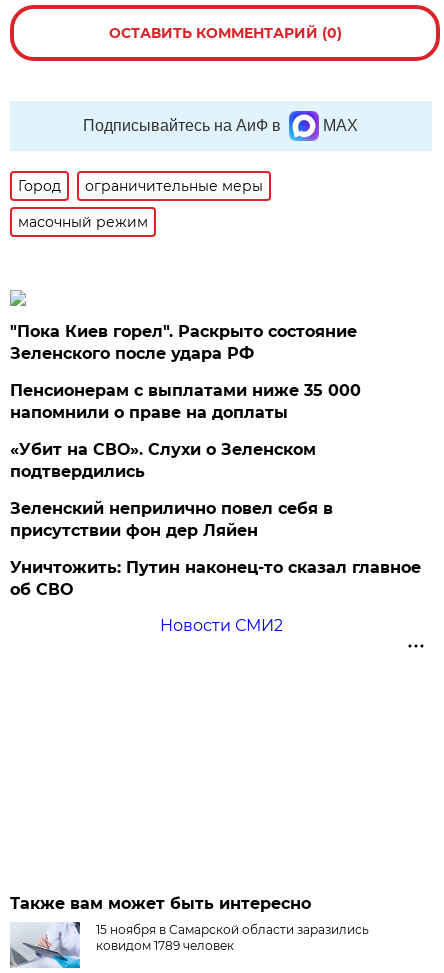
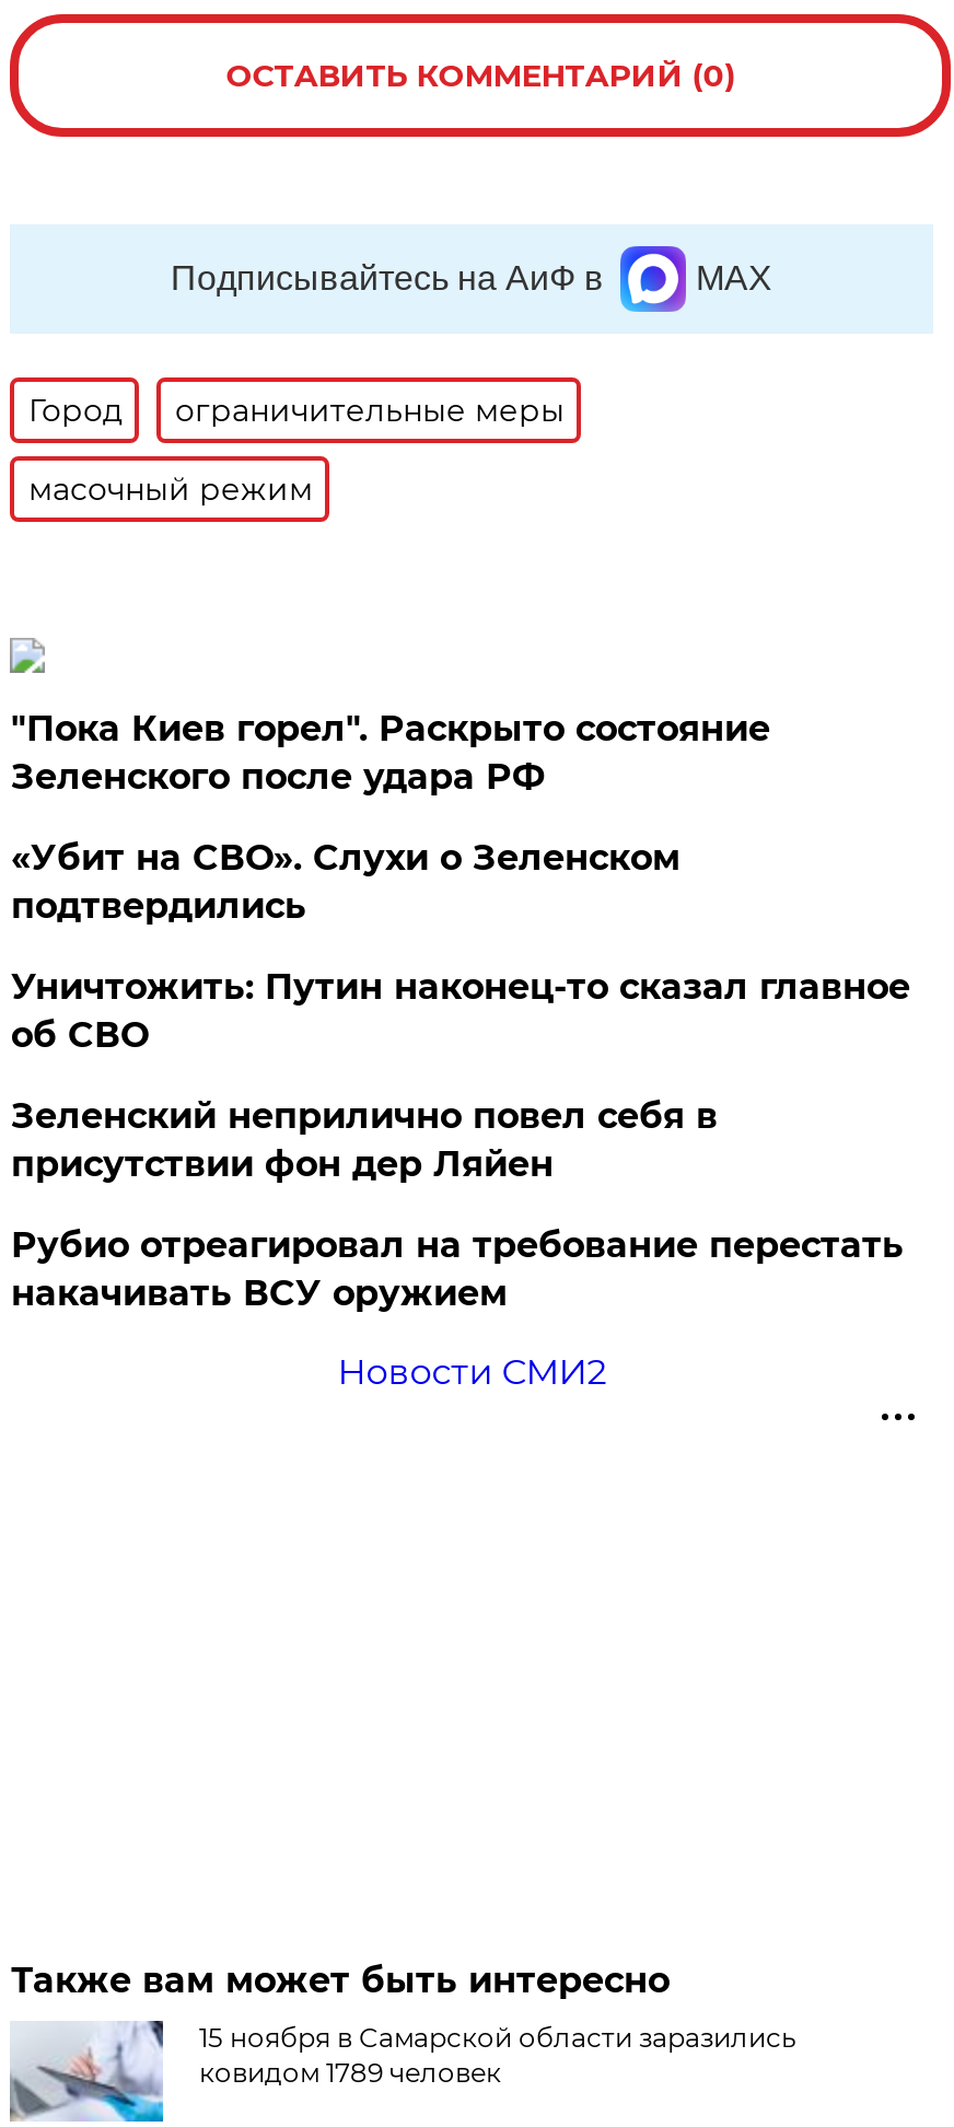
- Пенсионерам с выплатами ниже 35 000
- напомнили о праве на доплаты

moved up: «Убит на СВО». Слухи о Зеленском | подтвердились

+ Рубио отреагировал на требование перестать
+ накачивать ВСУ оружием

moved up: Уничтожить: Путин наконец-то сказал главное | об СВО
